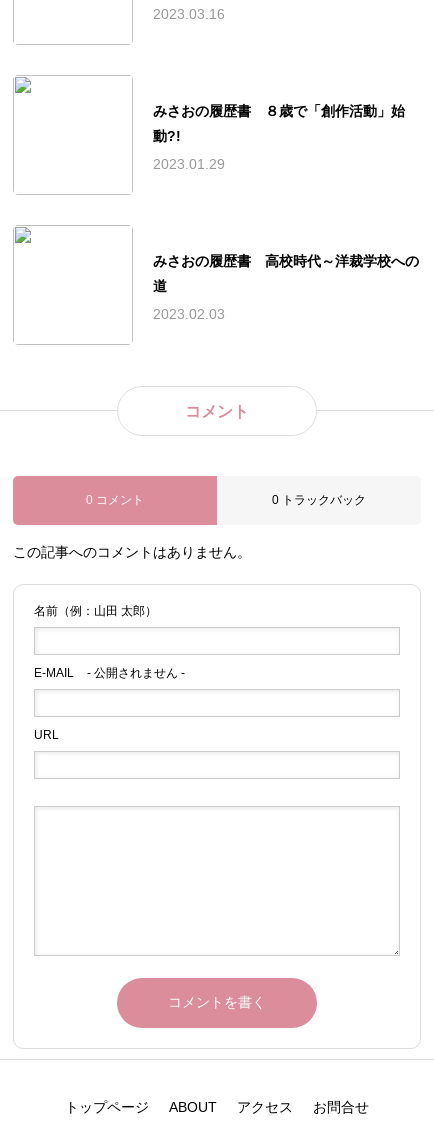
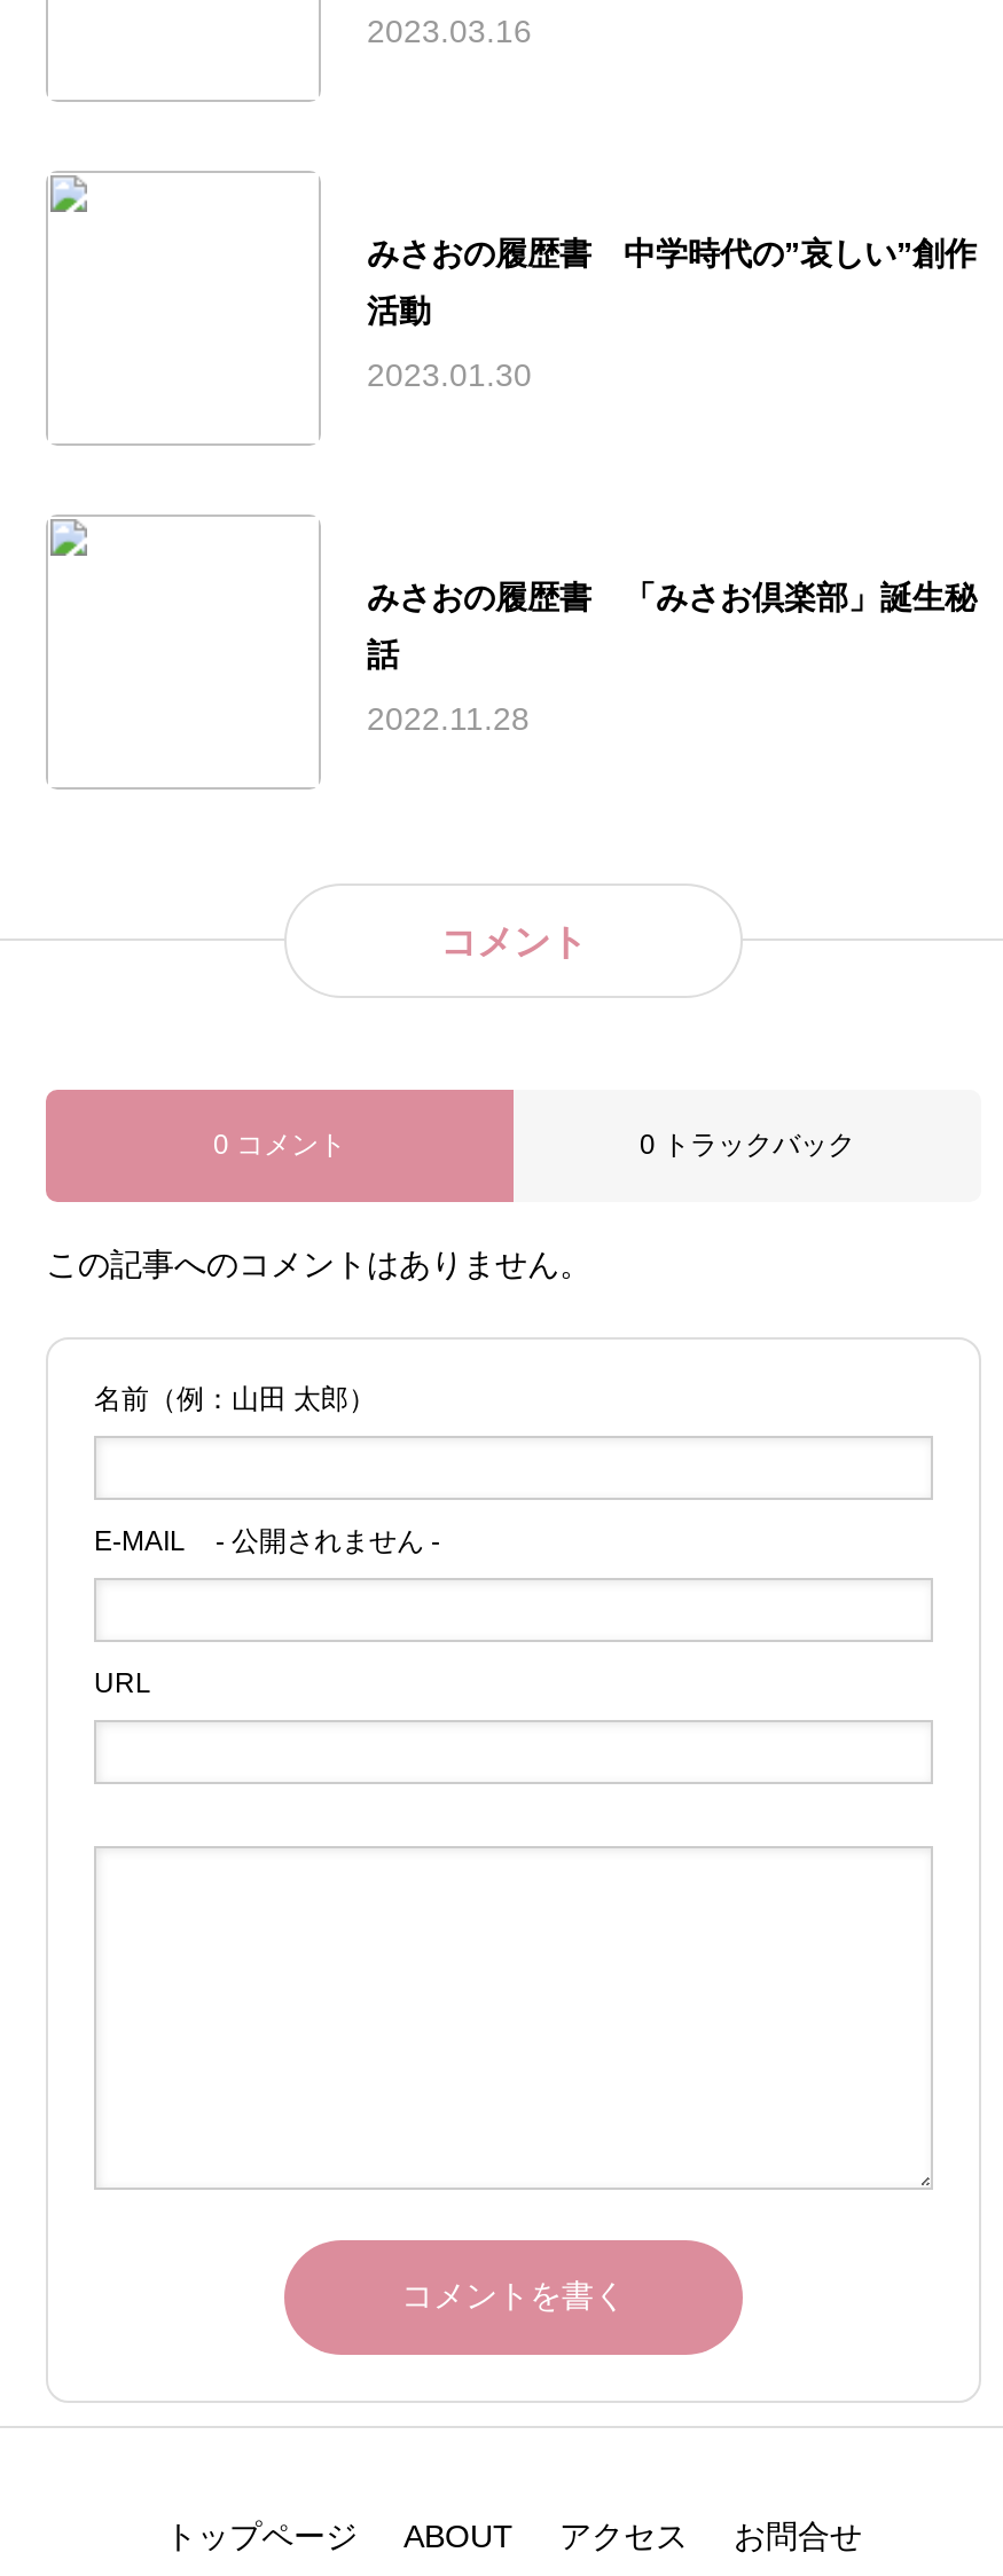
- みさおの履歴書 ８歳で「創作活動」始
+ みさおの履歴書 中学時代の”哀しい”創作

- 動?!
+ 活動

- 2023.01.29
+ 2023.01.30

- みさおの履歴書 高校時代～洋裁学校への
+ みさおの履歴書 「みさお倶楽部」誕生秘

- 道
+ 話

- 2023.02.03
+ 2022.11.28
